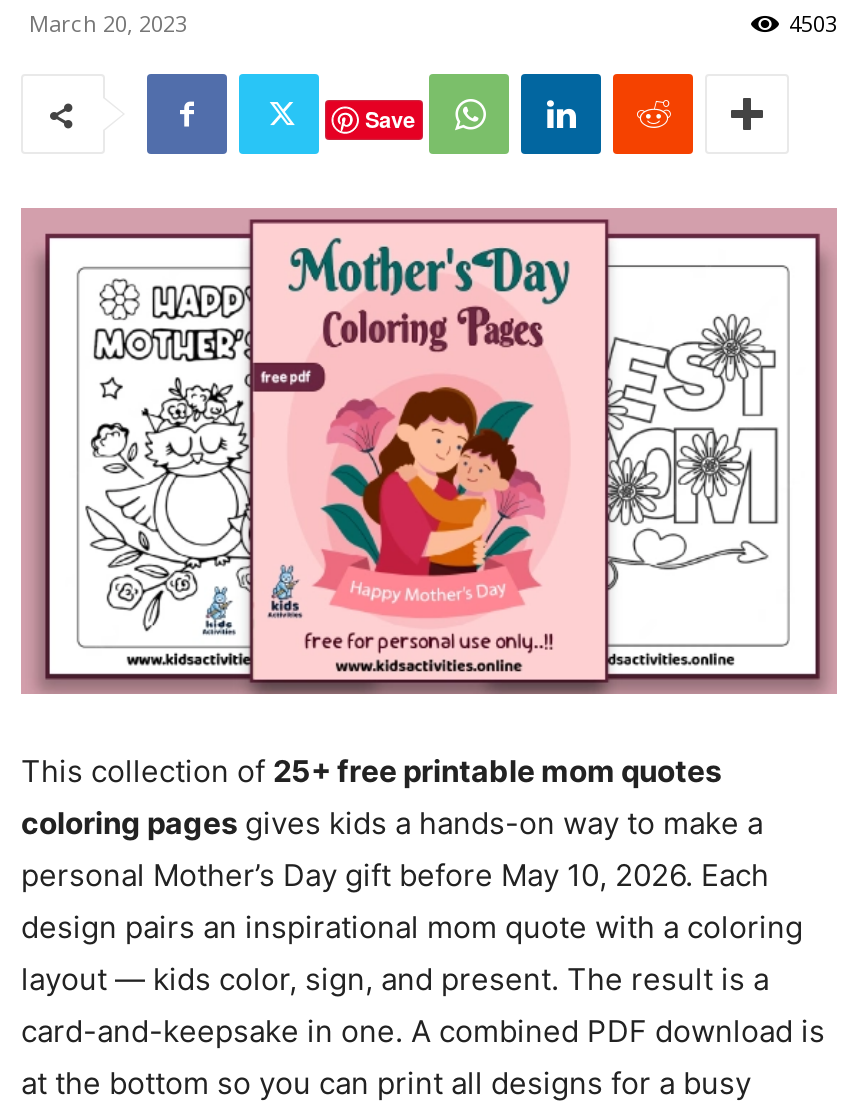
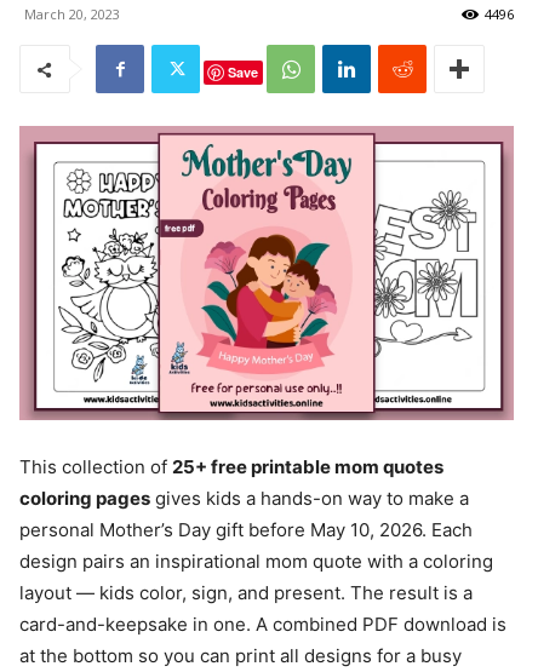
- 4503
+ 4496
